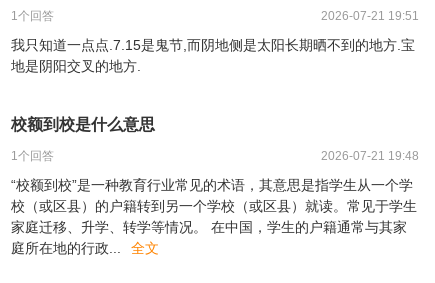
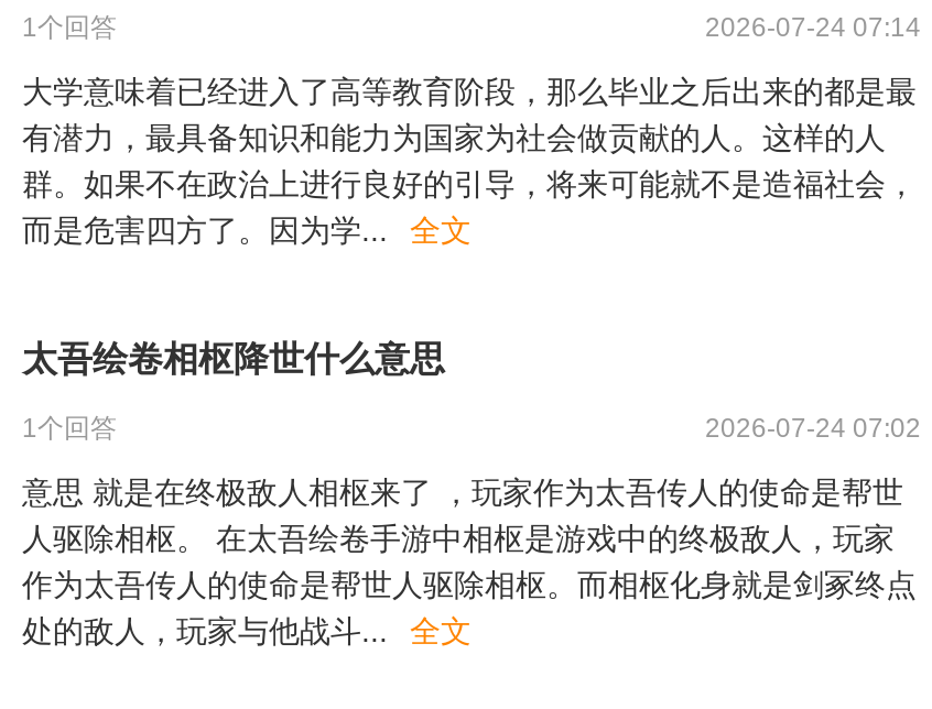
- 2026-07-21 19:51
+ 2026-07-24 07:14

- 我只知道一点点.7.15是鬼节,而阴地侧是太阳长期晒不到的地方.宝
- 地是阴阳交叉的地方.
+ 大学意味着已经进入了高等教育阶段，那么毕业之后出来的都是最
+ 有潜力，最具备知识和能力为国家为社会做贡献的人。这样的人
+ 群。如果不在政治上进行良好的引导，将来可能就不是造福社会，
+ 而是危害四方了。因为学...
+ 全文

- 校额到校是什么意思
+ 太吾绘卷相枢降世什么意思

- 2026-07-21 19:48
+ 2026-07-24 07:02

- “校额到校”是一种教育行业常见的术语，其意思是指学生从一个学
- 校（或区县）的户籍转到另一个学校（或区县）就读。常见于学生
- 家庭迁移、升学、转学等情况。 在中国，学生的户籍通常与其家
- 庭所在地的行政...
+ 意思 就是在终极敌人相枢来了 ，玩家作为太吾传人的使命是帮世
+ 人驱除相枢。 在太吾绘卷手游中相枢是游戏中的终极敌人，玩家
+ 作为太吾传人的使命是帮世人驱除相枢。而相枢化身就是剑冢终点
+ 处的敌人，玩家与他战斗...
